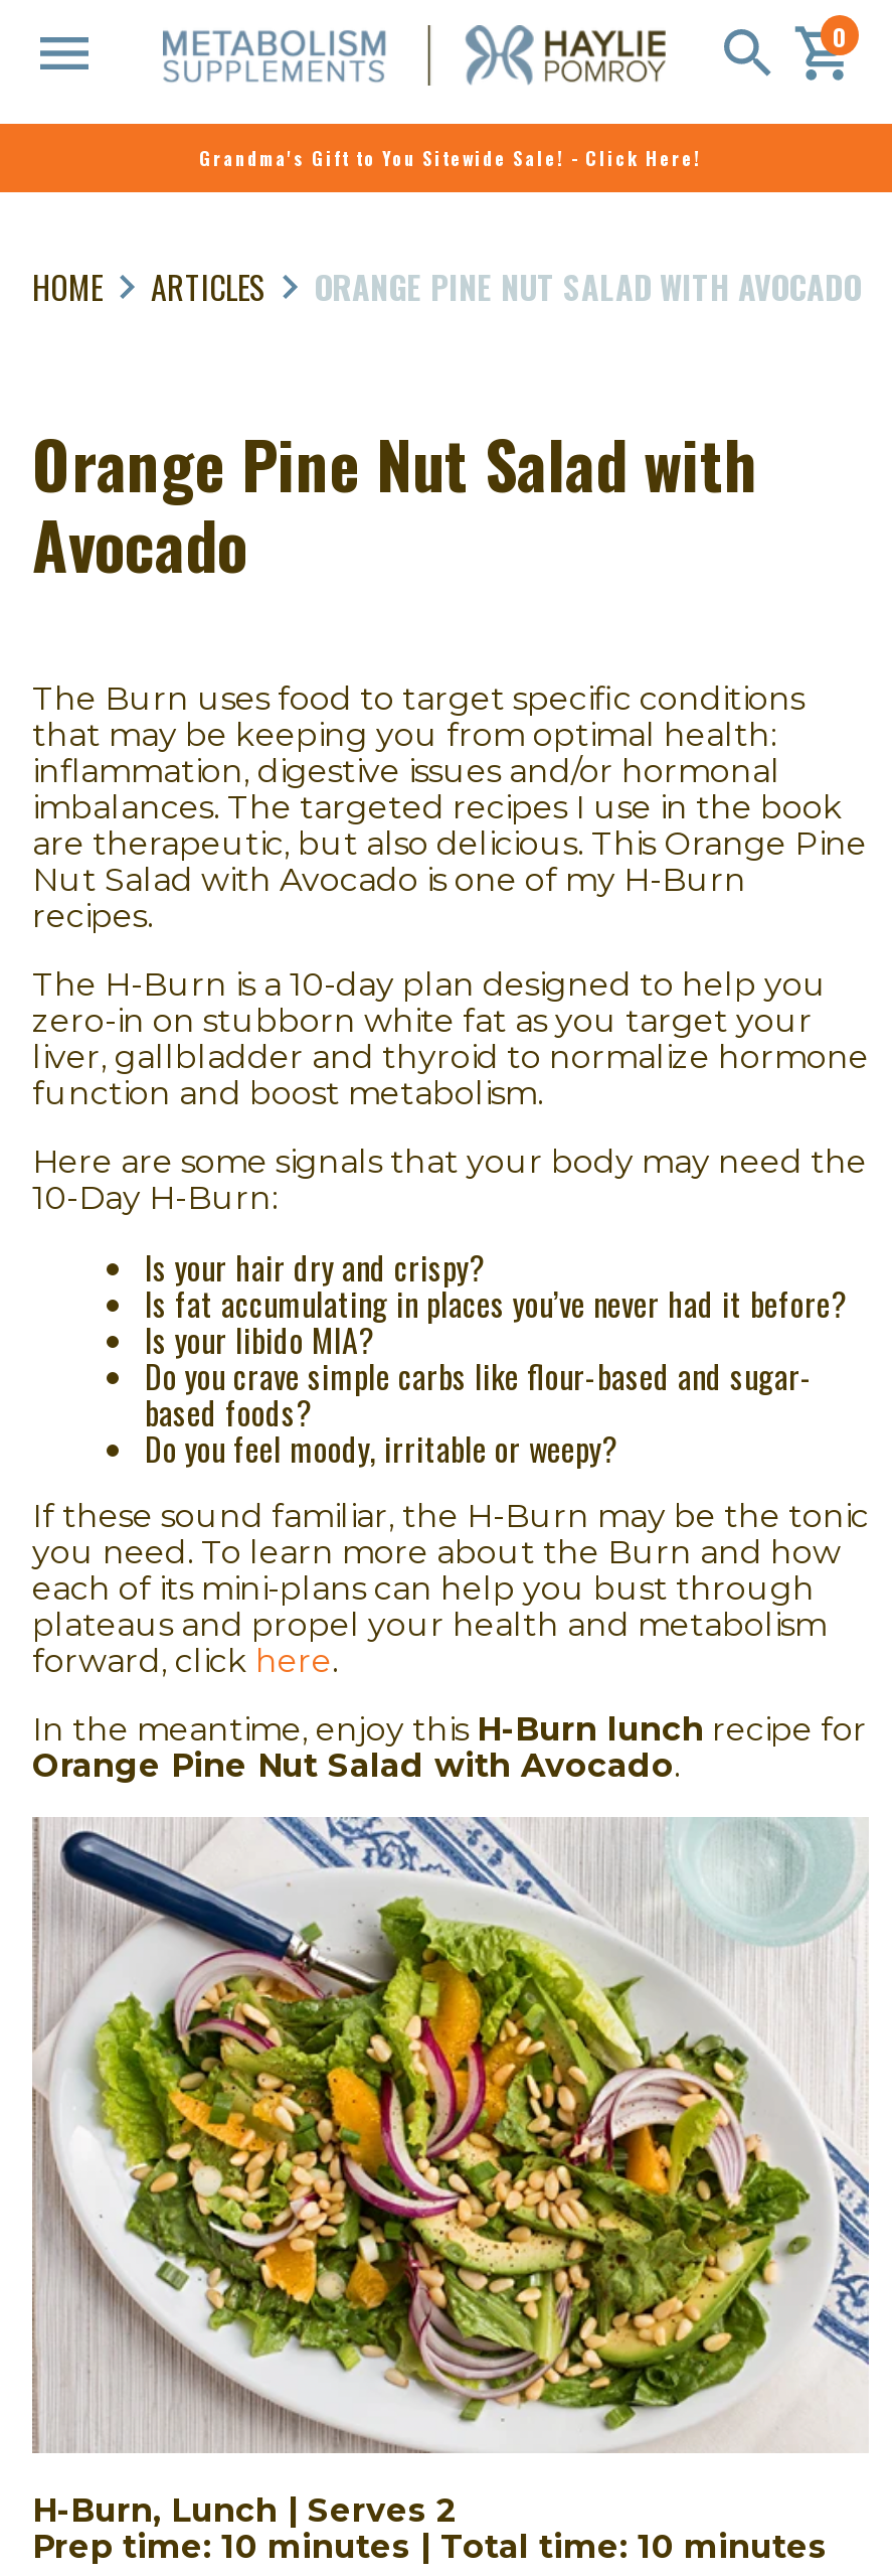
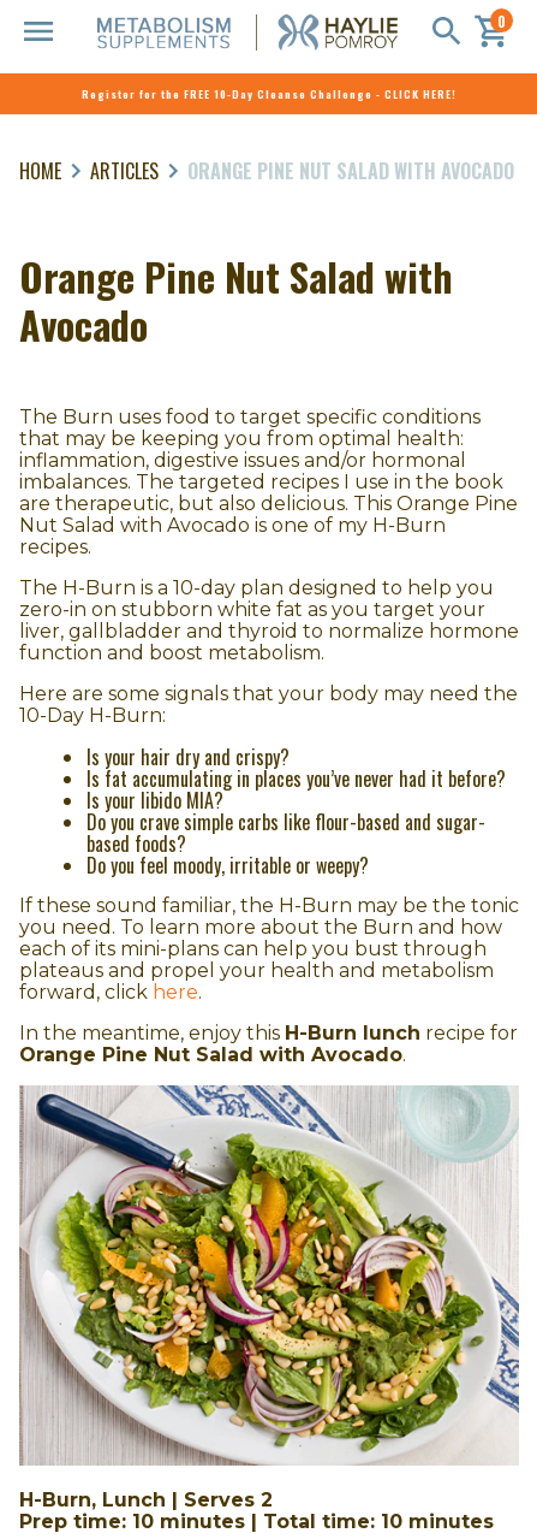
- Grandma's Gift to You Sitewide Sale! - Click Here!
+ Register for the FREE 10-Day Cleanse Challenge - CLICK HERE!
